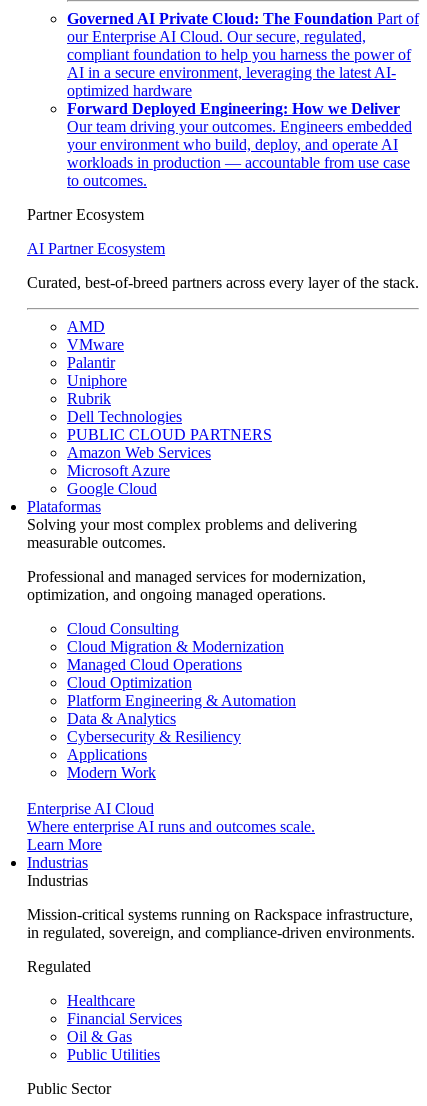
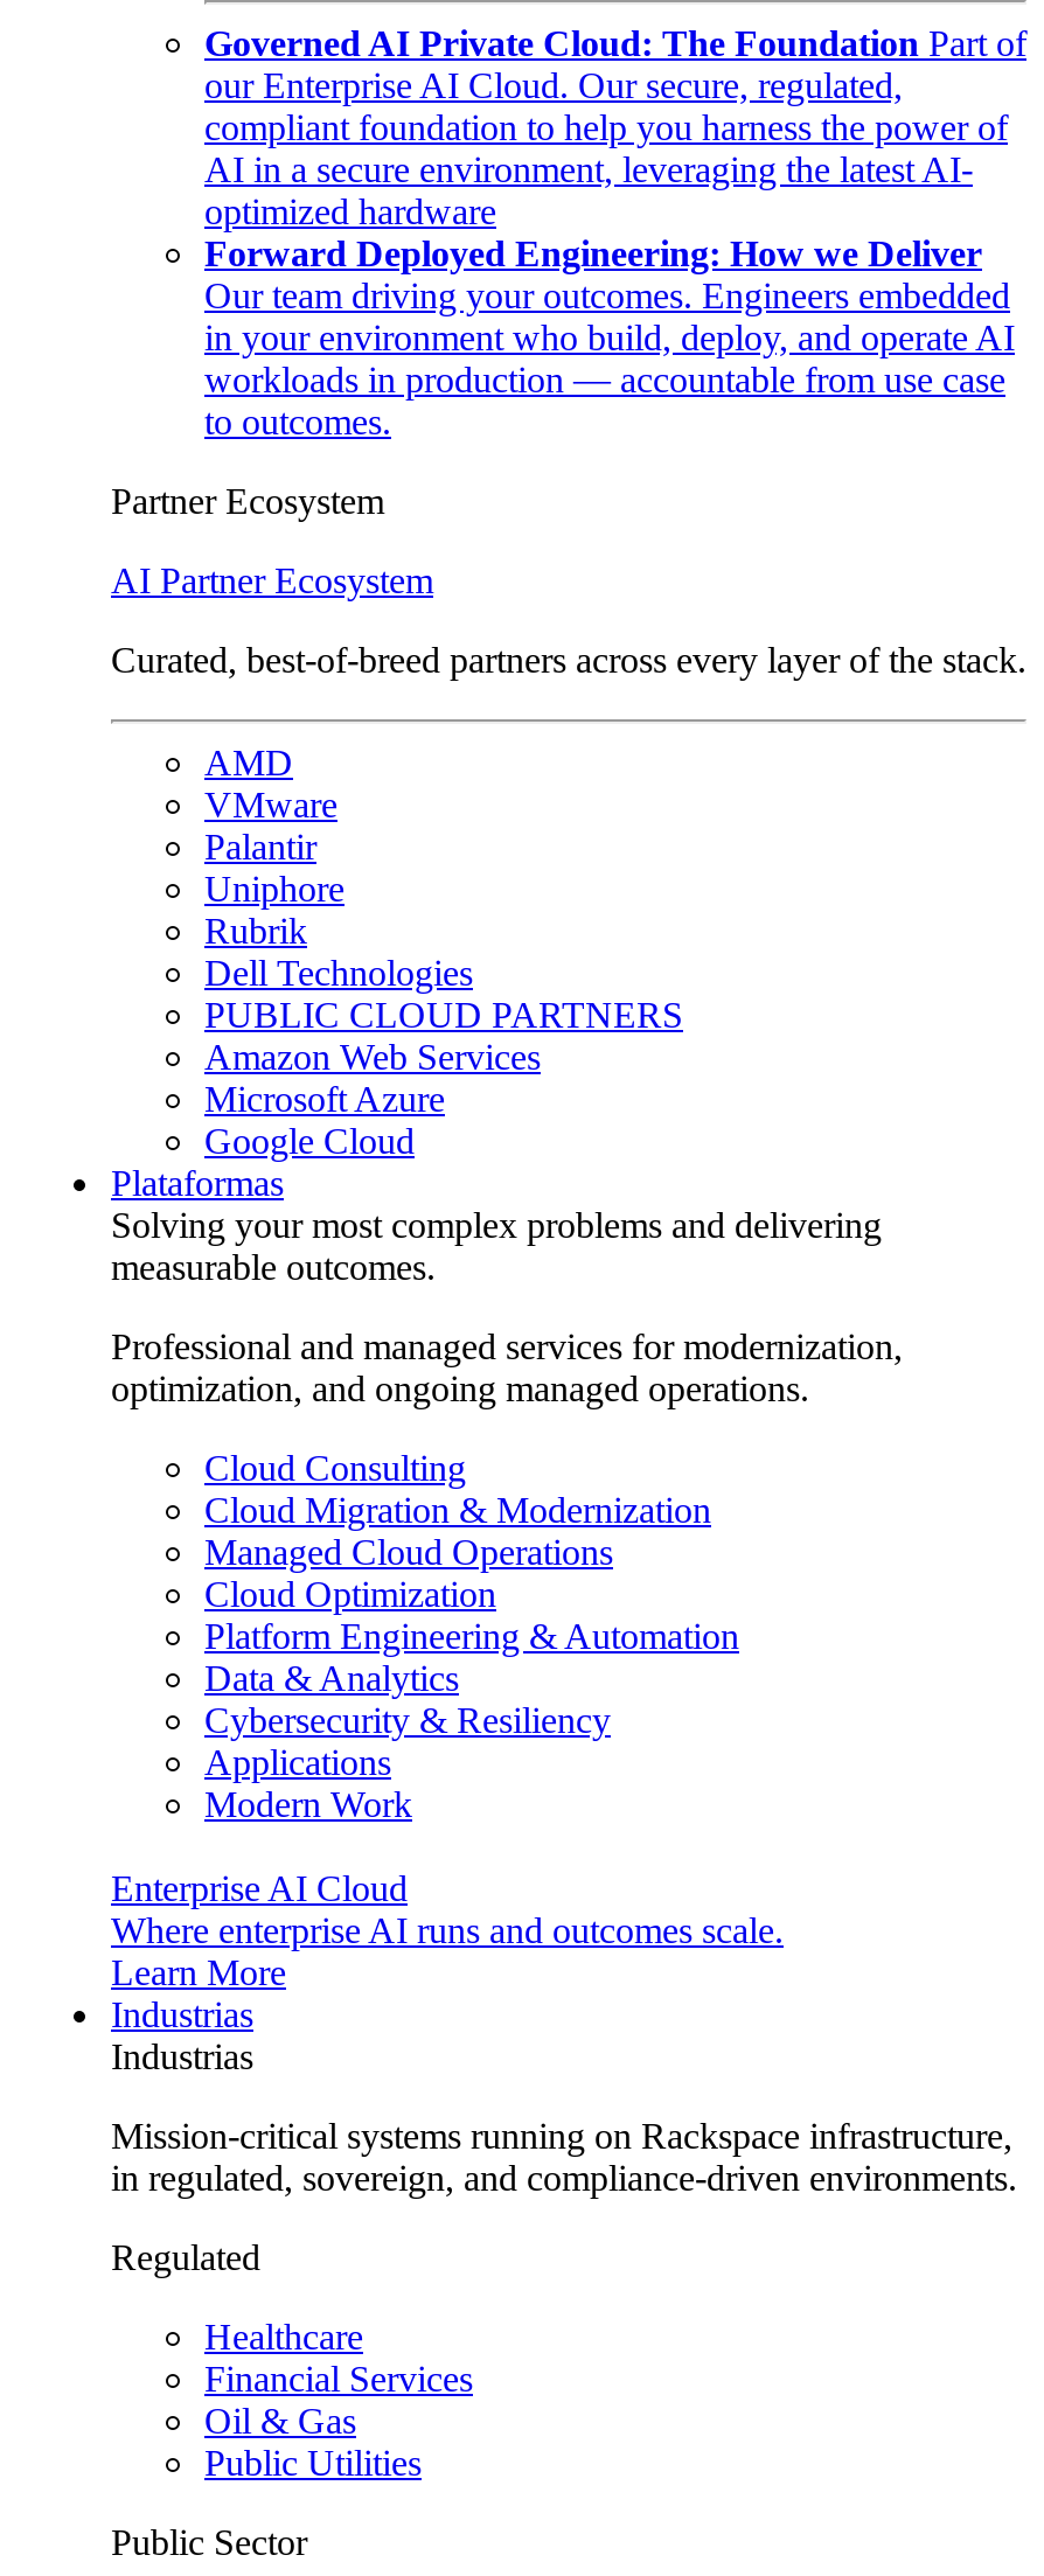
- your environment who build, deploy, and operate AI
+ in your environment who build, deploy, and operate AI
